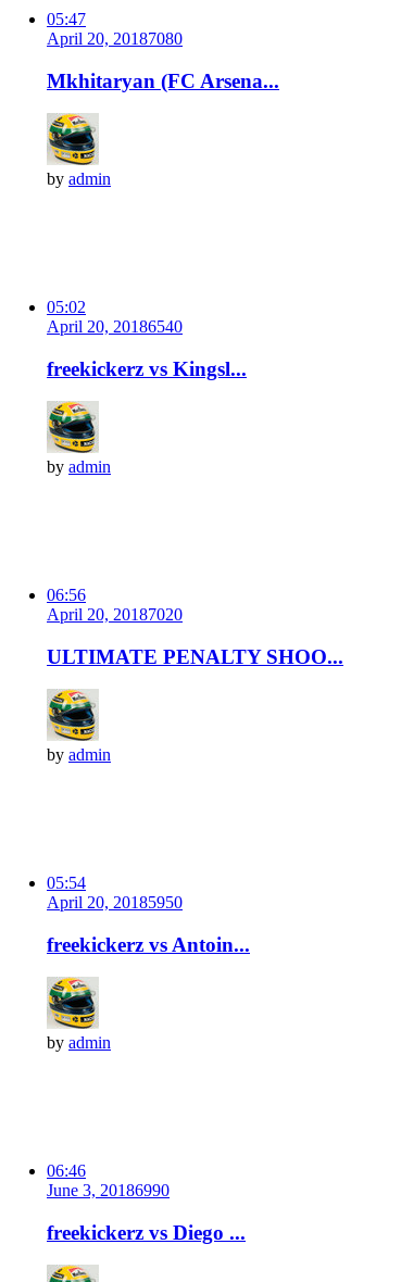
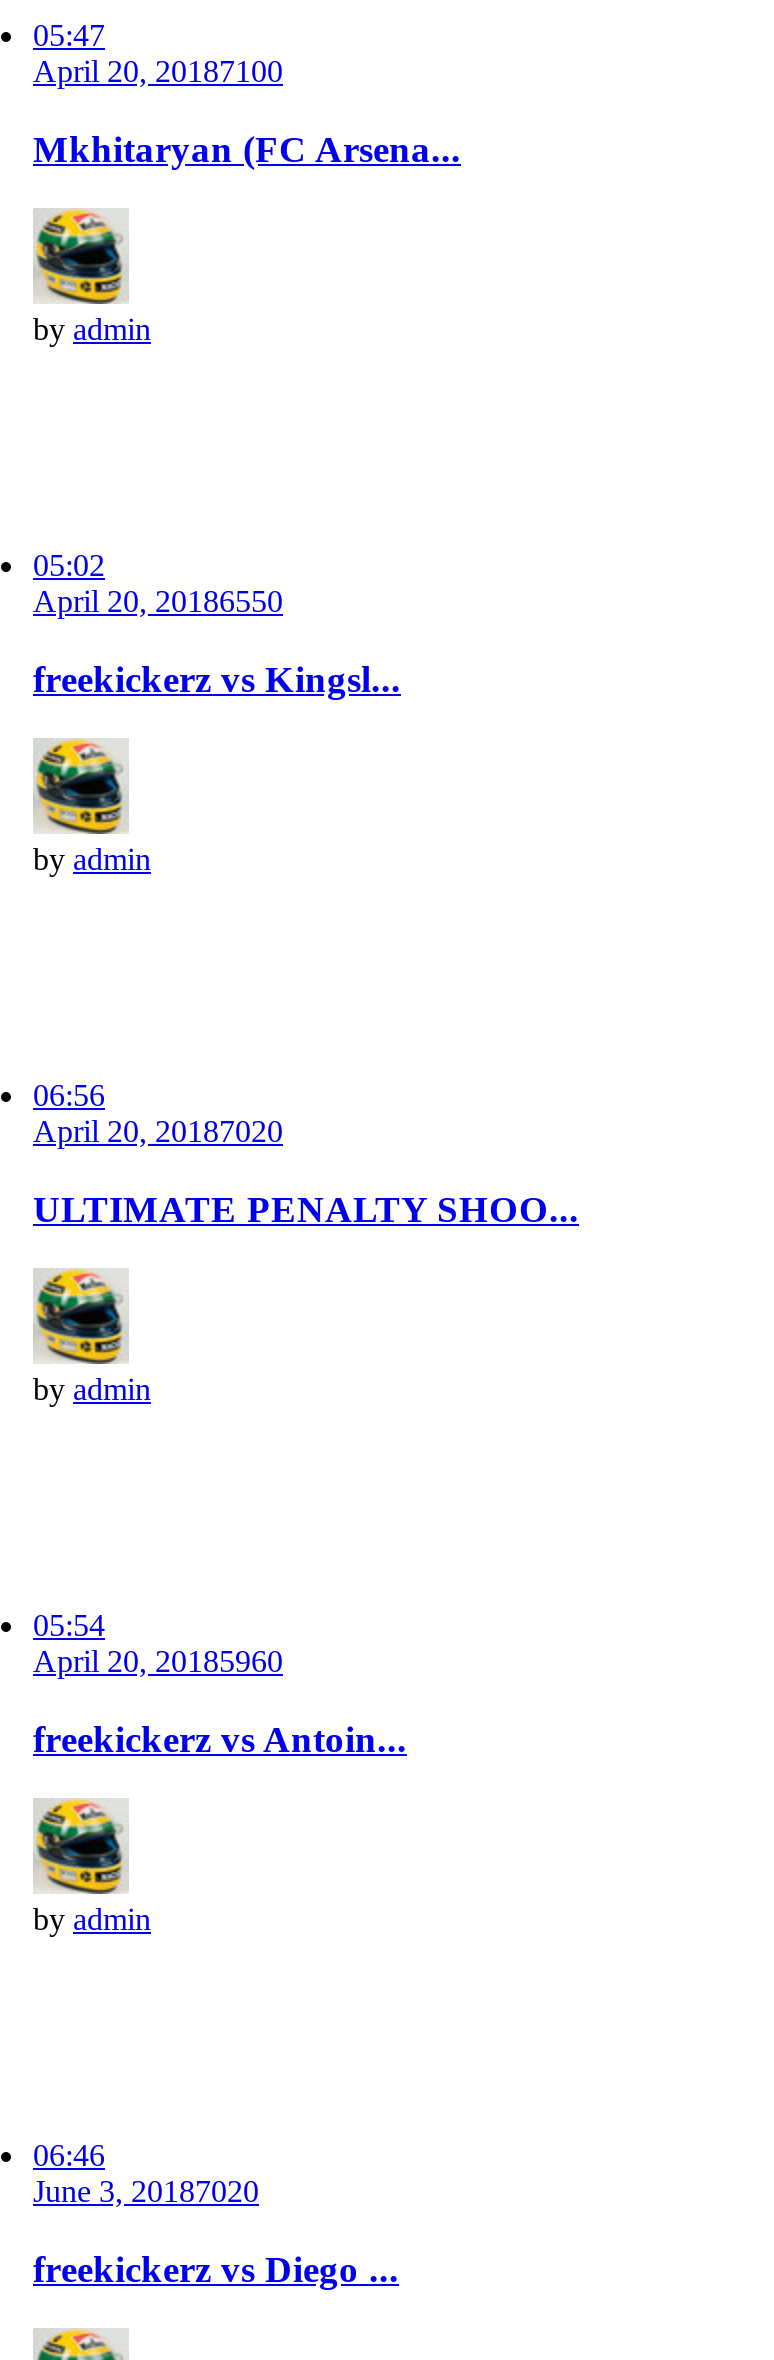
- April 20, 20187080
+ April 20, 20187100

- April 20, 20186540
+ April 20, 20186550

- April 20, 20185950
+ April 20, 20185960

- June 3, 20186990
+ June 3, 20187020
